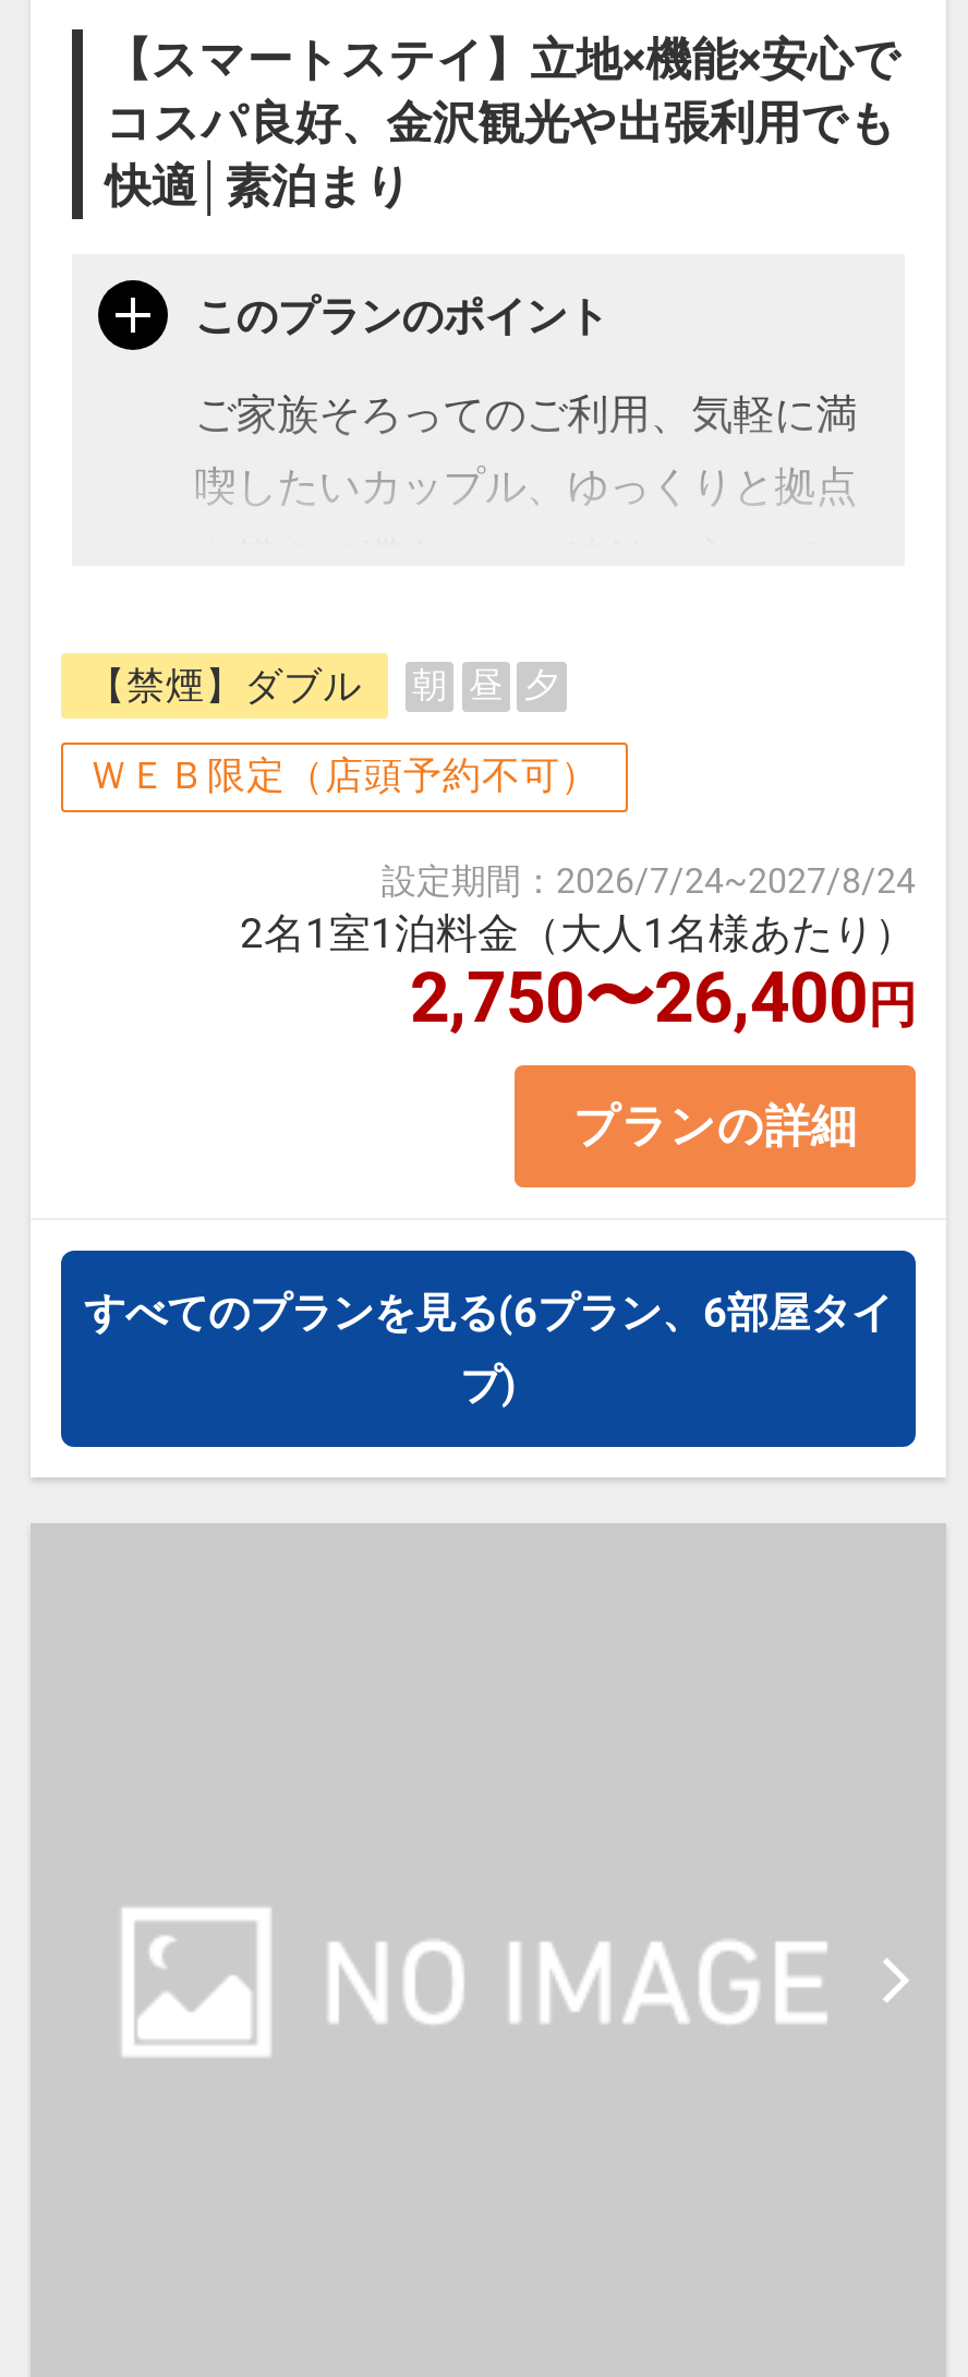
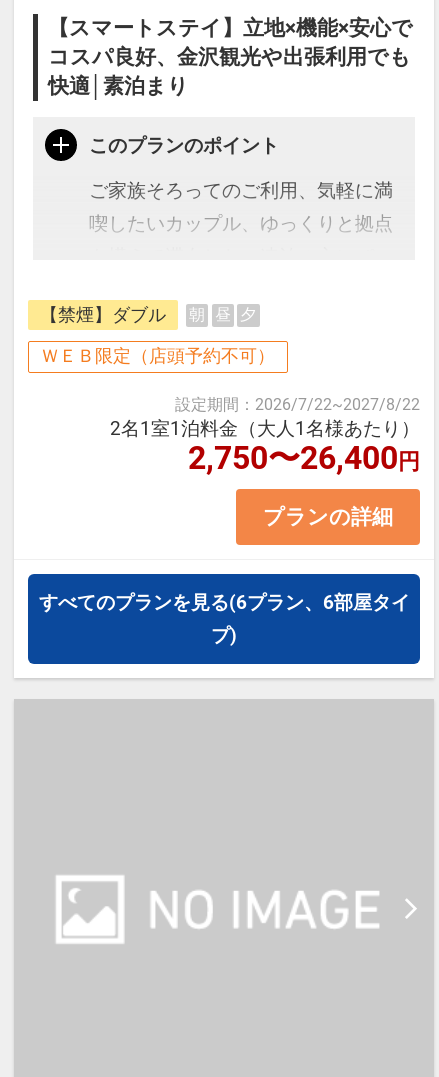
- 設定期間：2026/7/24~2027/8/24
+ 設定期間：2026/7/22~2027/8/22
